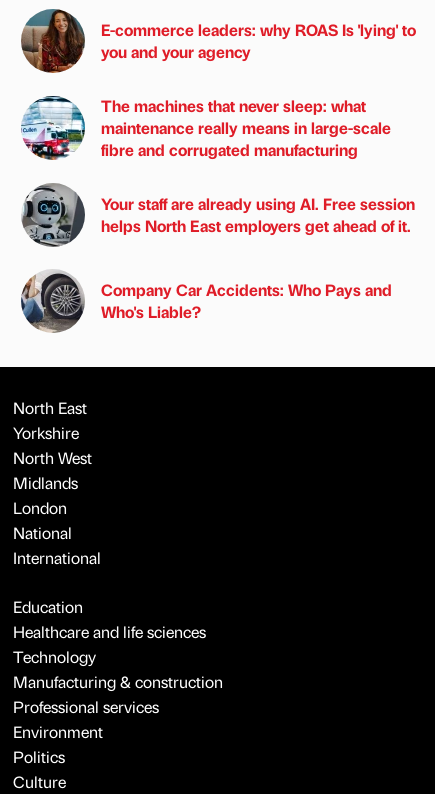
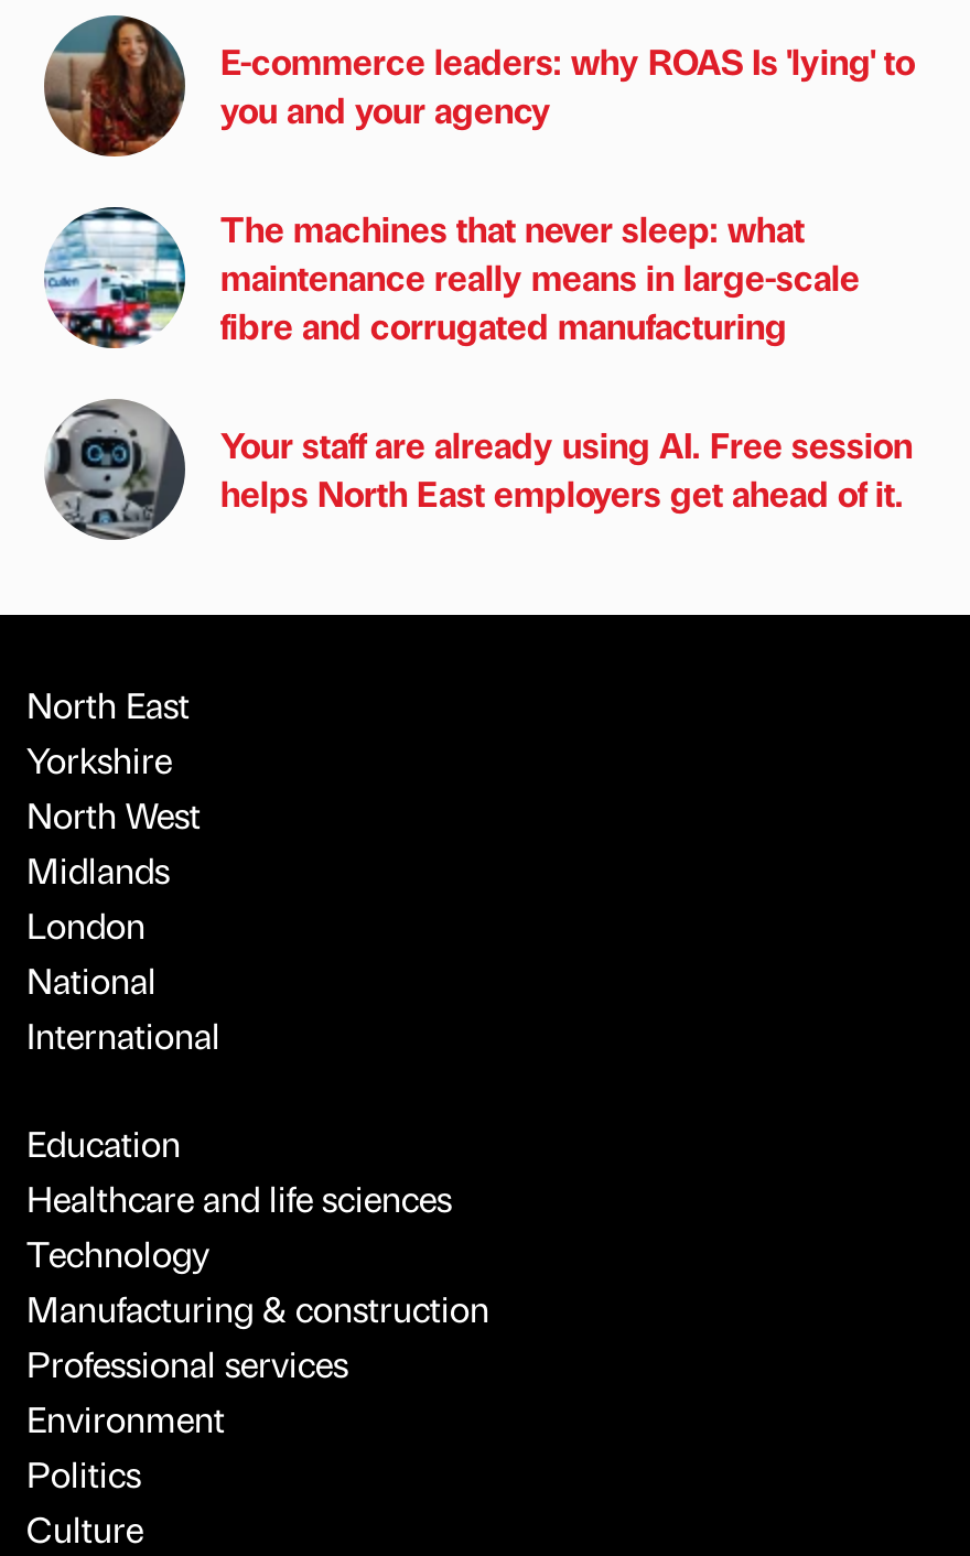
- [image]
- Company Car Accidents: Who Pays and
- Who's Liable?
